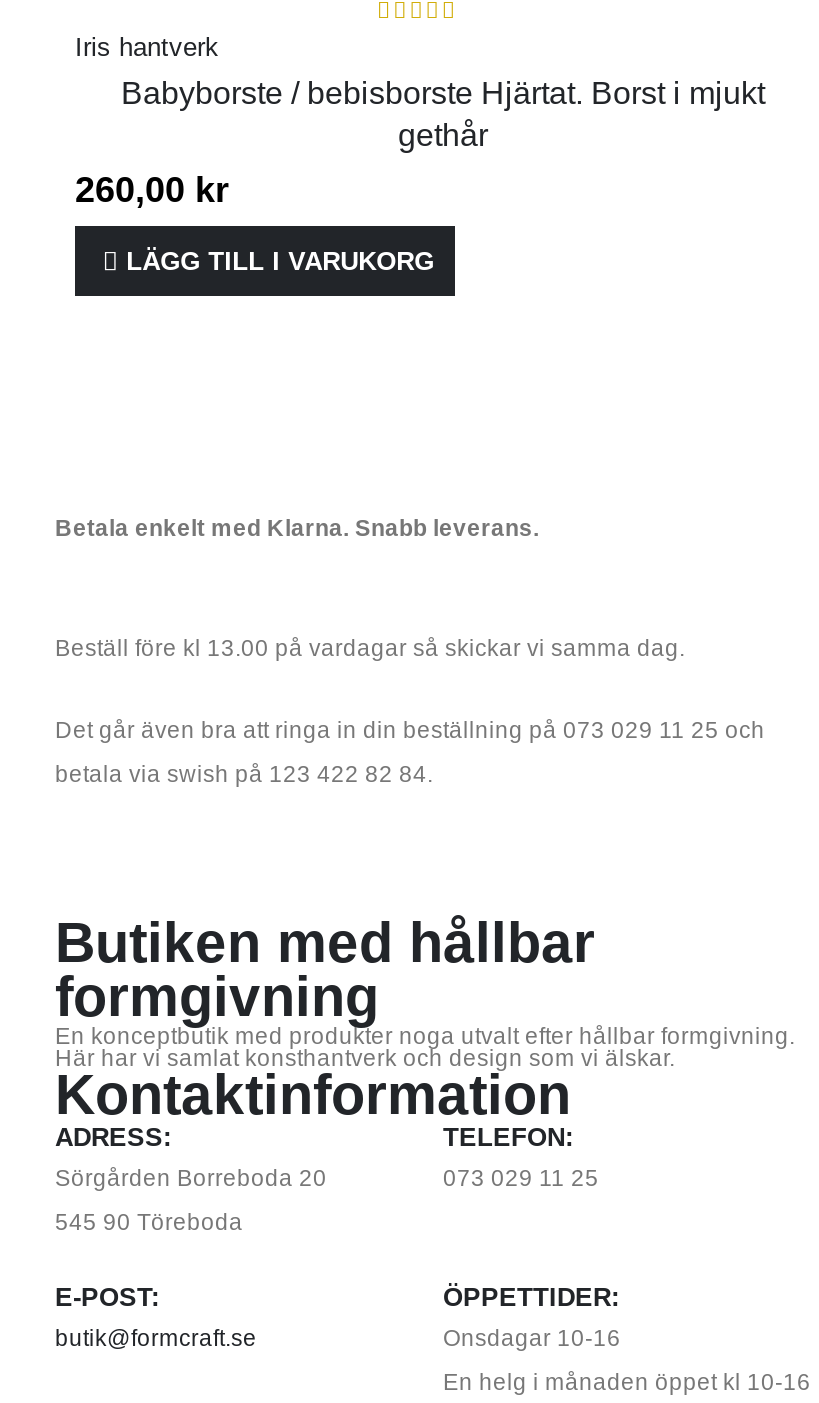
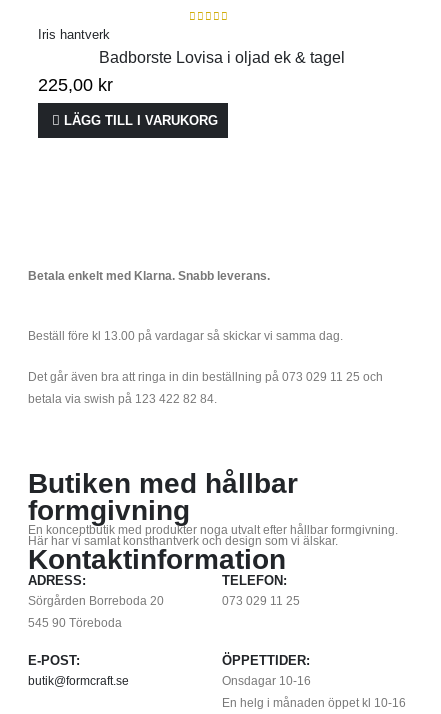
- Babyborste / bebisborste Hjärtat. Borst i mjukt
- gethår
- 260,00 kr
+ Badborste Lovisa i oljad ek & tagel
+ 225,00 kr

moved up: LÄGG TILL I VARUKORG
